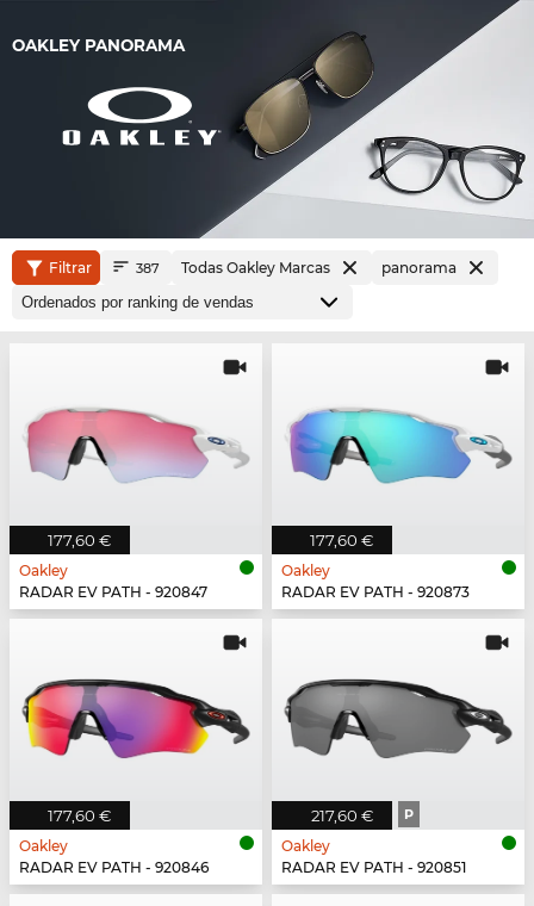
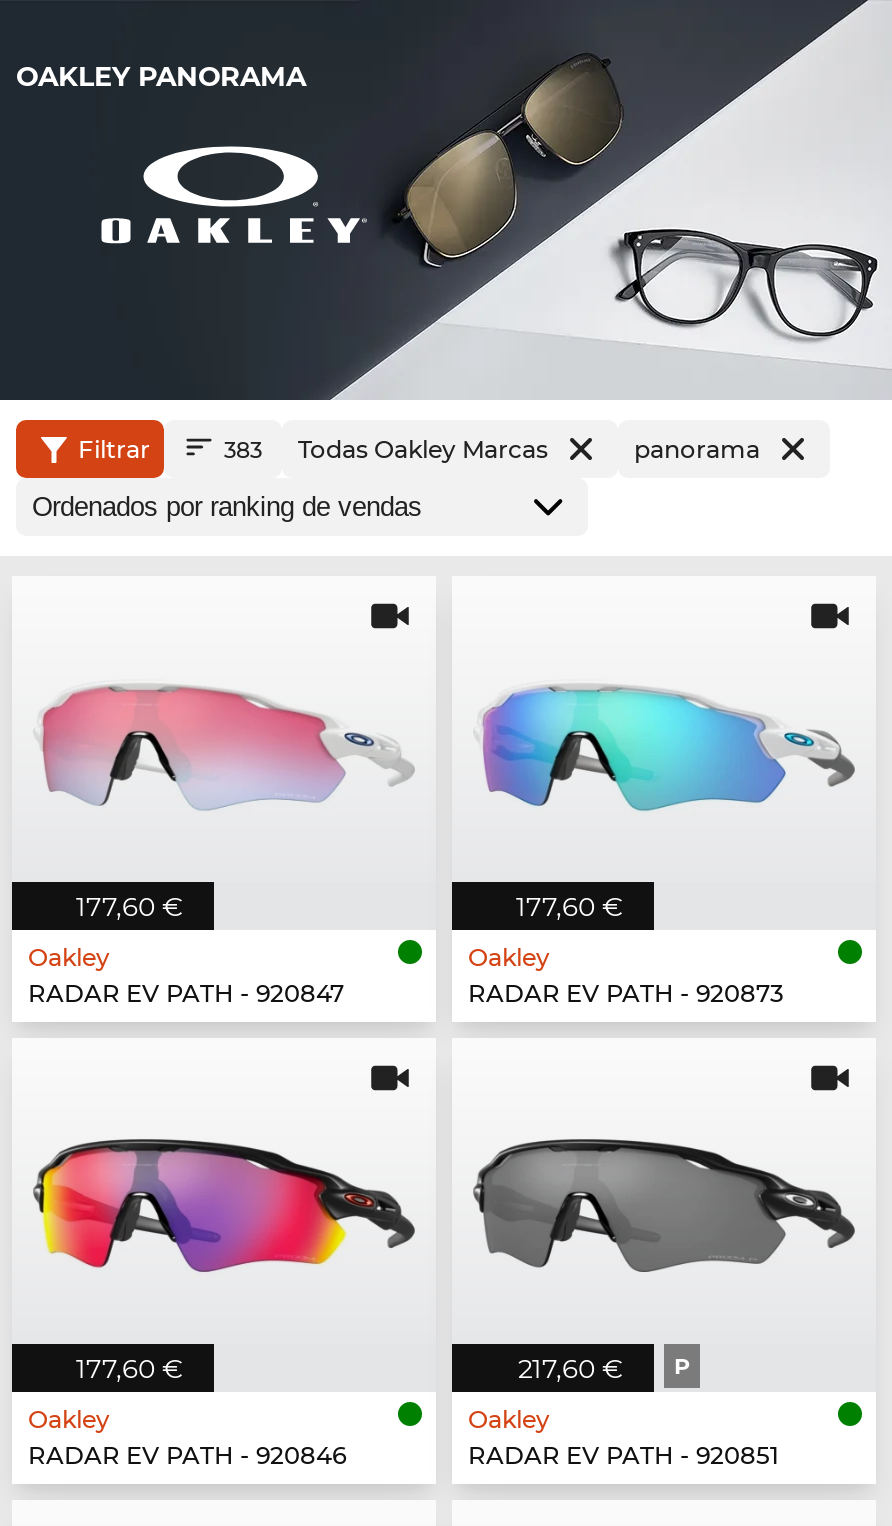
- 387 Todas Oakley Marcas
+ 383 Todas Oakley Marcas
